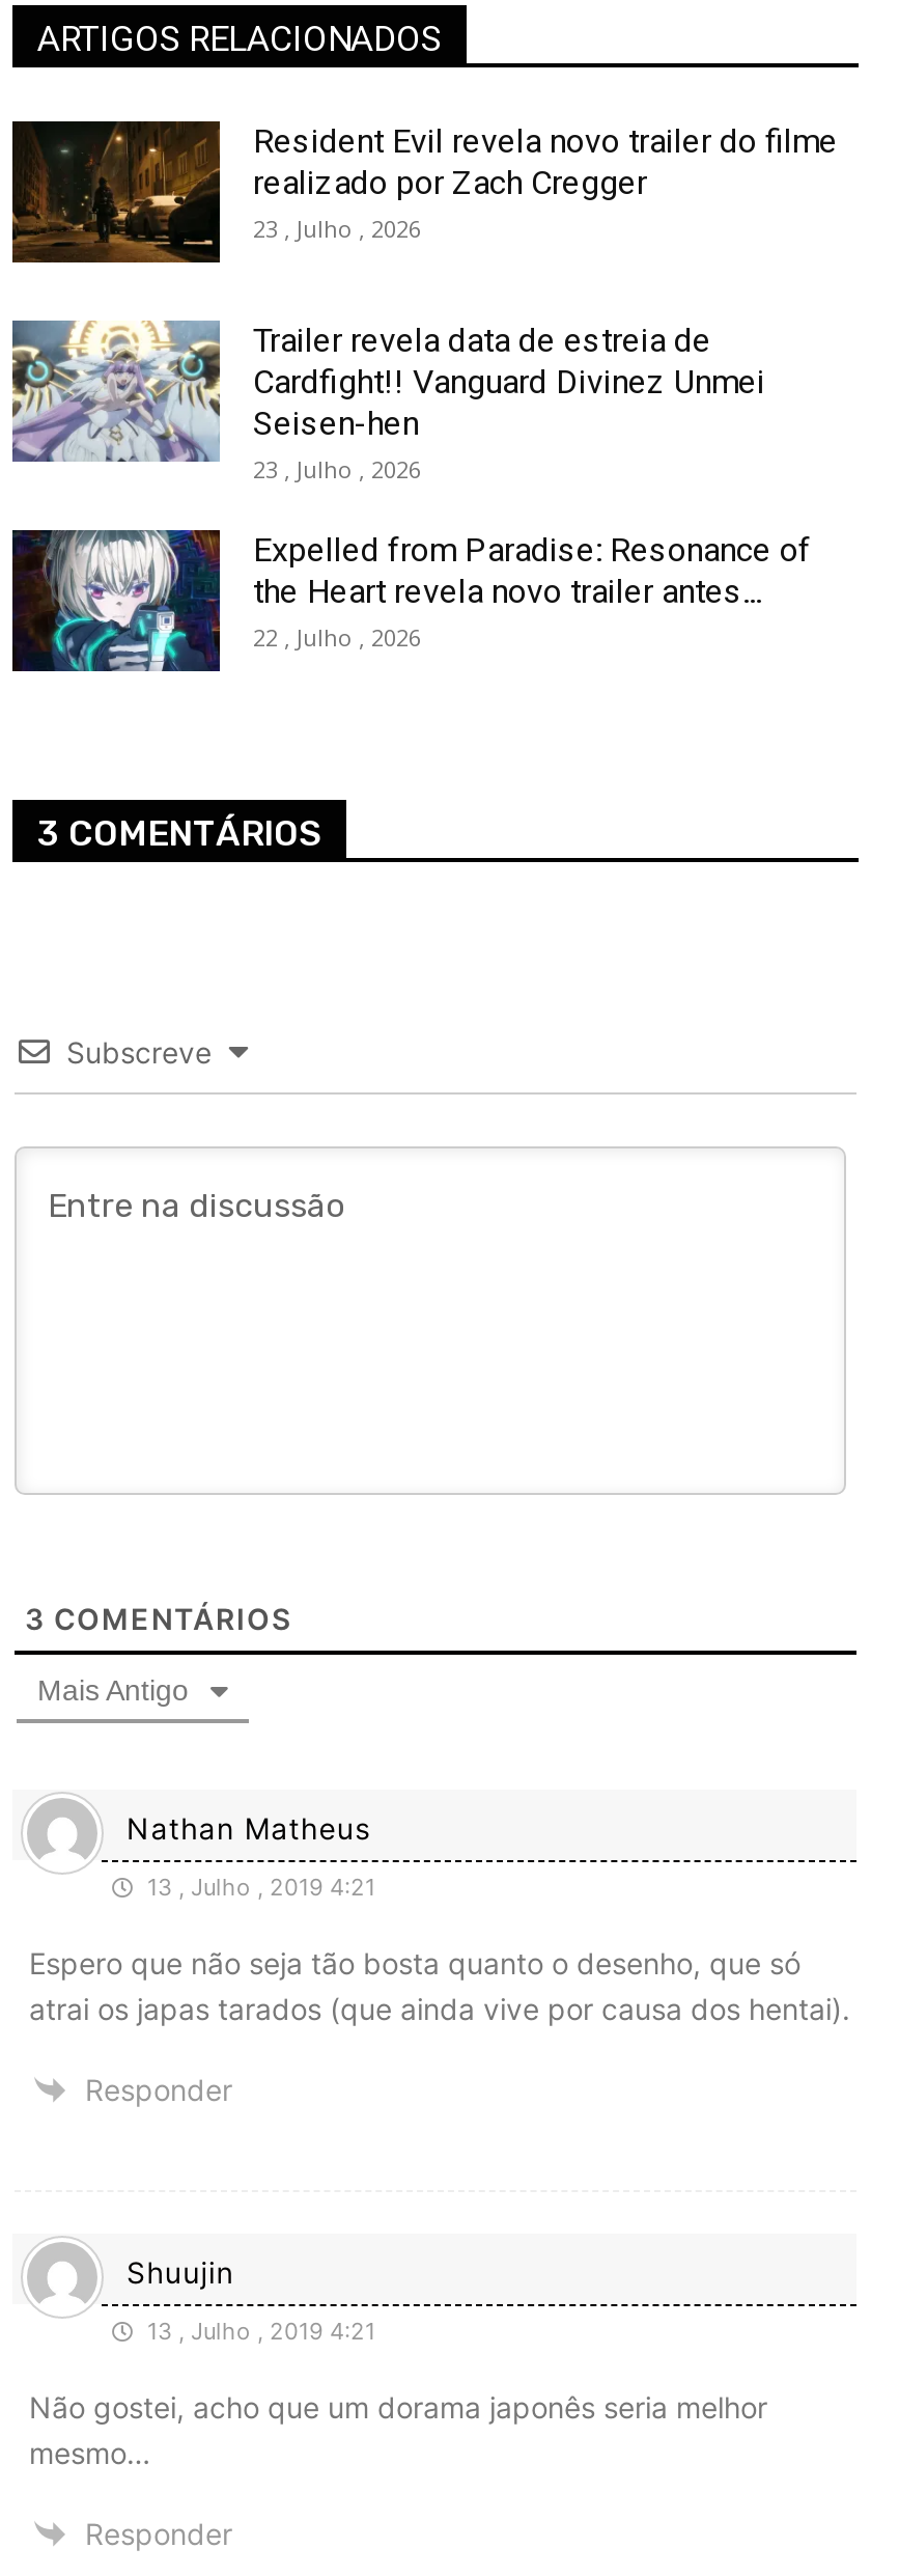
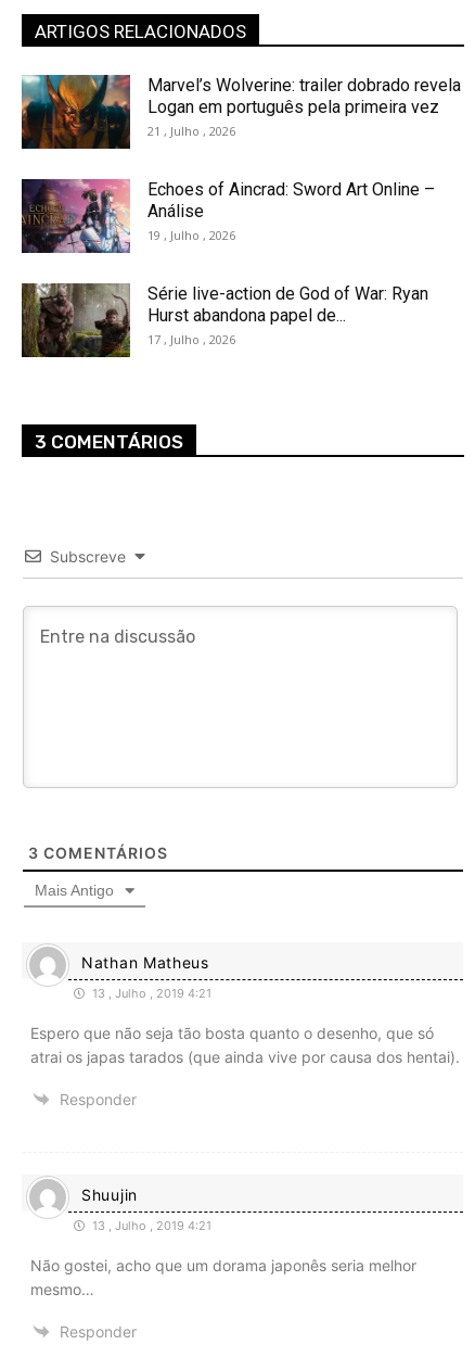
- [image]
- Resident Evil revela novo trailer do filme
- realizado por Zach Cregger
- 23 , Julho , 2026
+ [image]
+ Marvel’s Wolverine: trailer dobrado revela
+ Logan em português pela primeira vez
+ 21 , Julho , 2026

- [image]
- Trailer revela data de estreia de
- Cardfight!! Vanguard Divinez Unmei
- Seisen-hen
- 23 , Julho , 2026
+ [image]
+ Echoes of Aincrad: Sword Art Online –
+ Análise
+ 19 , Julho , 2026

- [image]
- Expelled from Paradise: Resonance of
- the Heart revela novo trailer antes...
- 22 , Julho , 2026
+ [image]
+ Série live-action de God of War: Ryan
+ Hurst abandona papel de...
+ 17 , Julho , 2026
